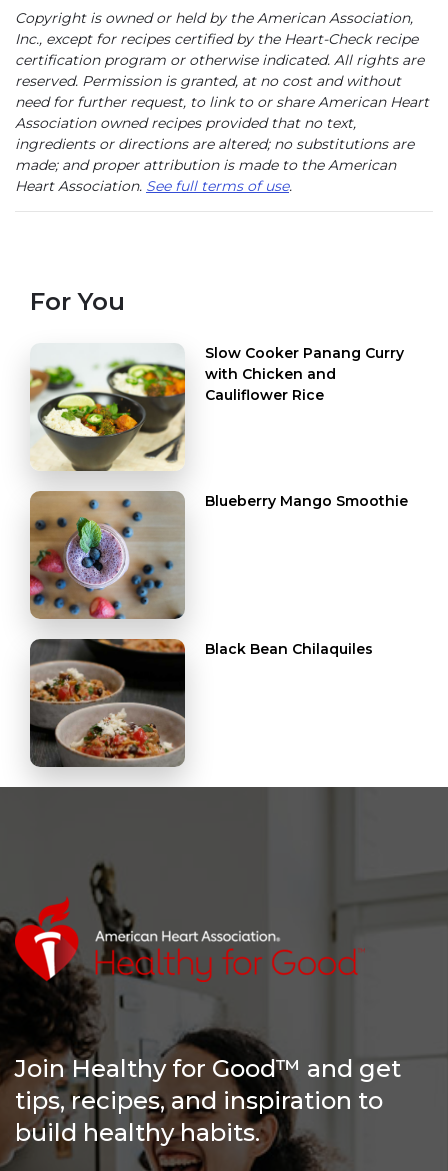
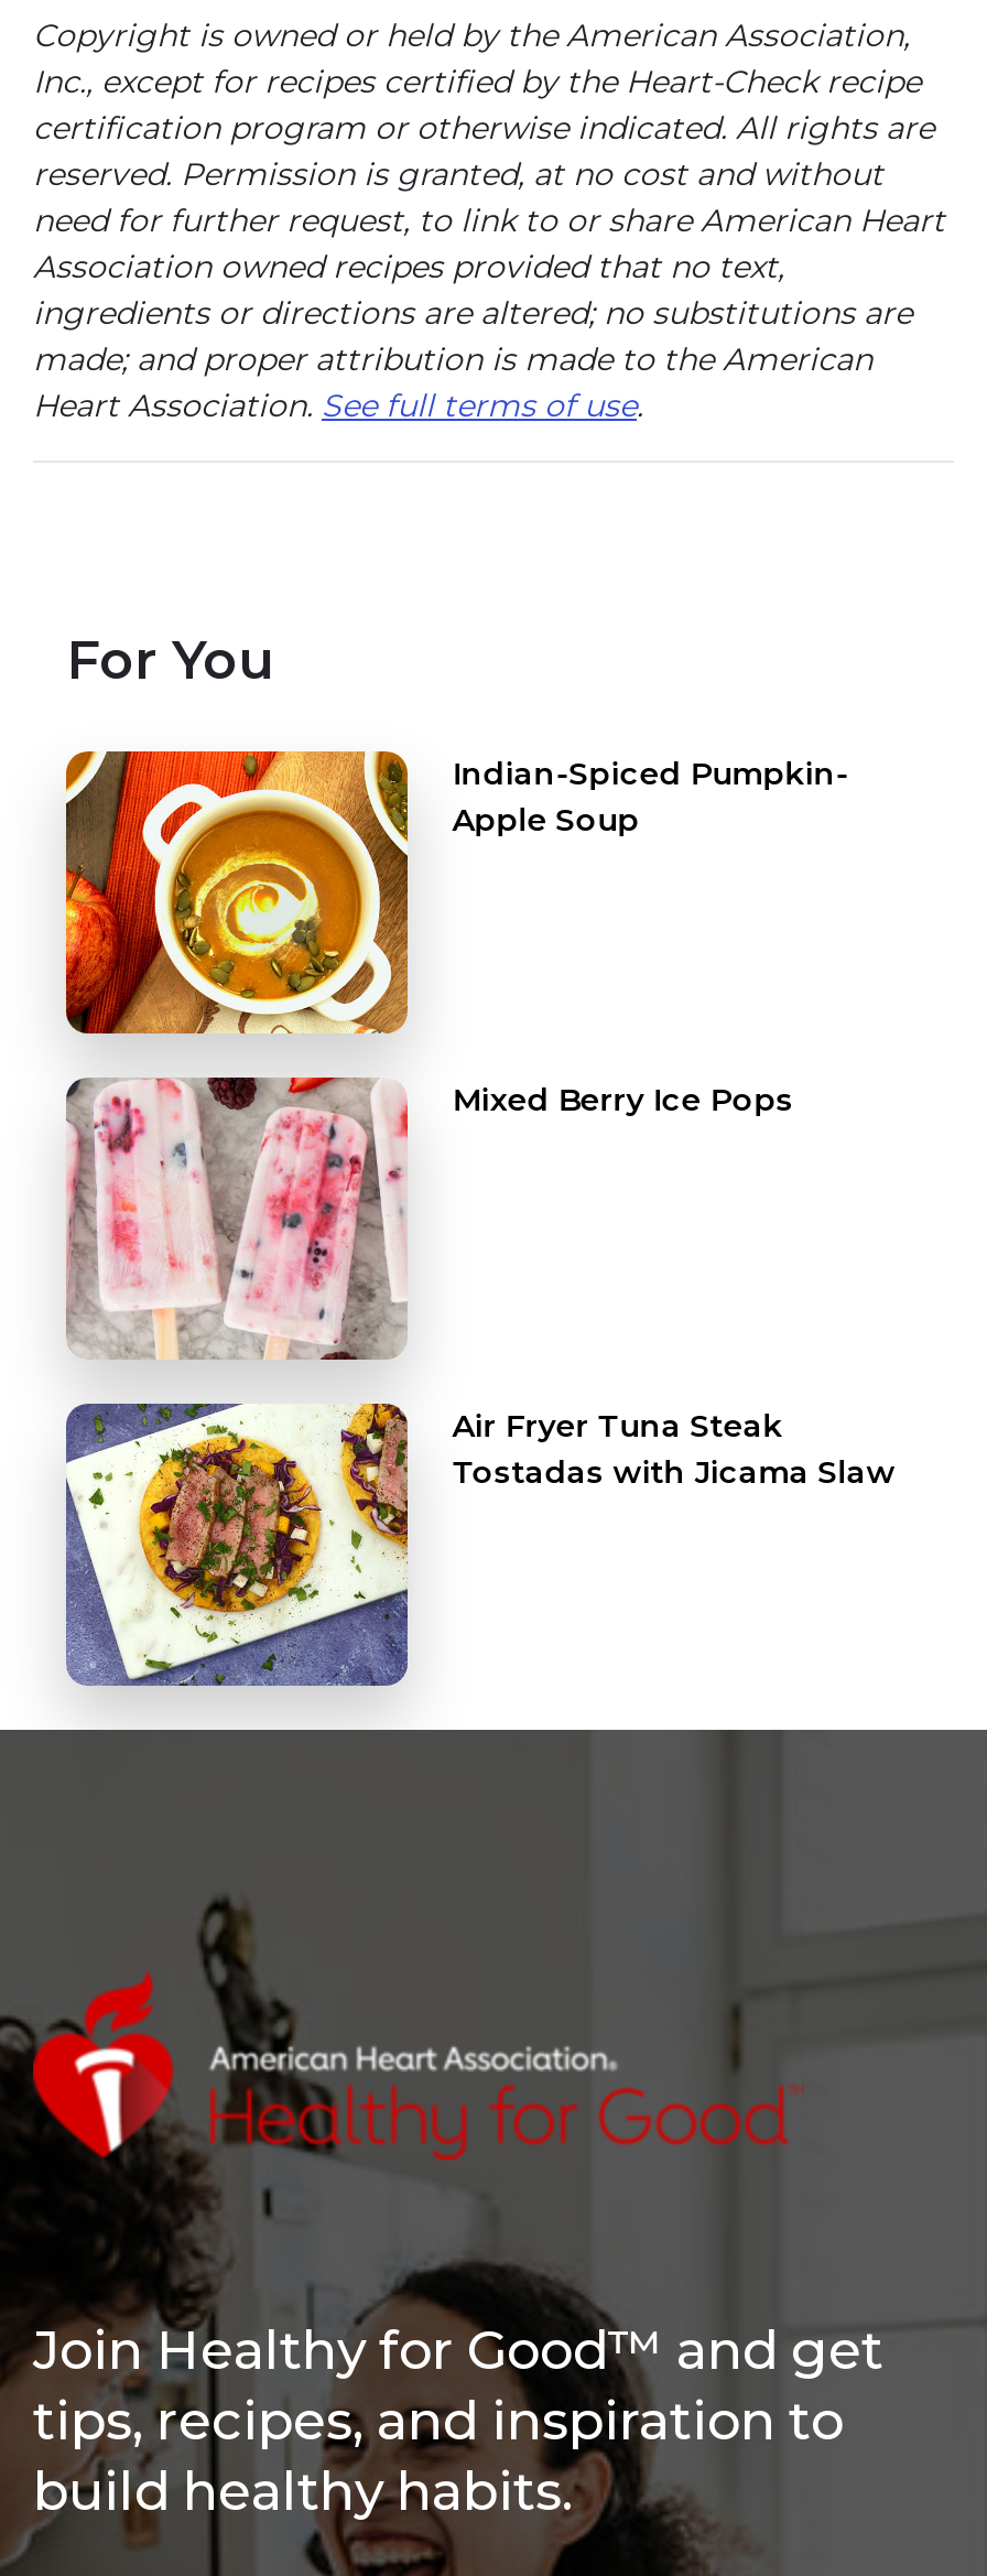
- [image]
- Slow Cooker Panang Curry
- with Chicken and
- Cauliflower Rice
+ [image]
+ Indian-Spiced Pumpkin-
+ Apple Soup

- [image]
- Blueberry Mango Smoothie
+ [image]
+ Mixed Berry Ice Pops

- [image]
- Black Bean Chilaquiles
+ [image]
+ Air Fryer Tuna Steak
+ Tostadas with Jicama Slaw
